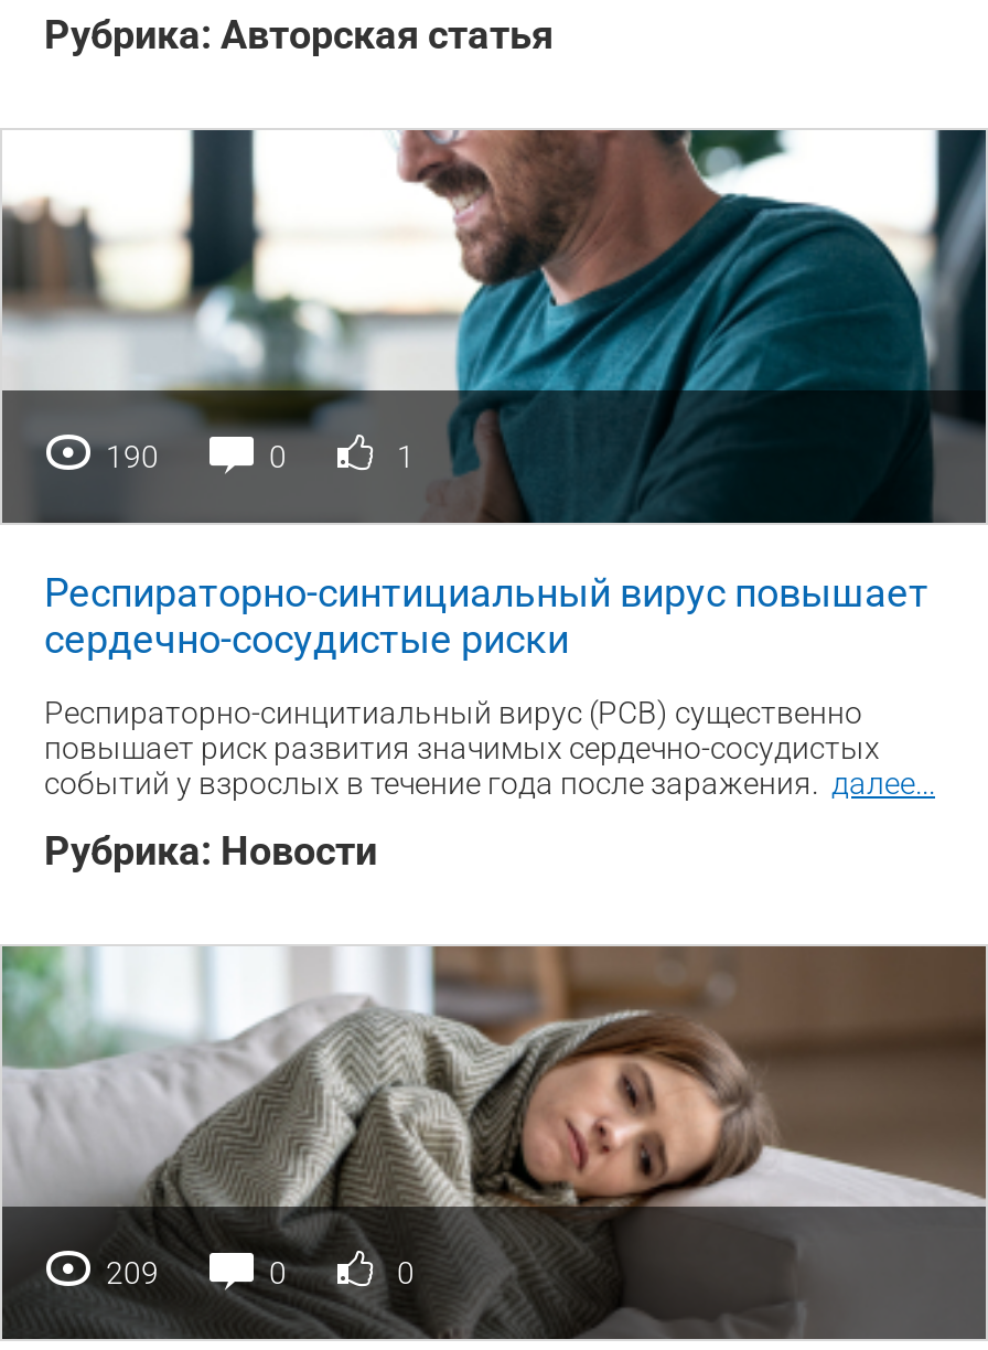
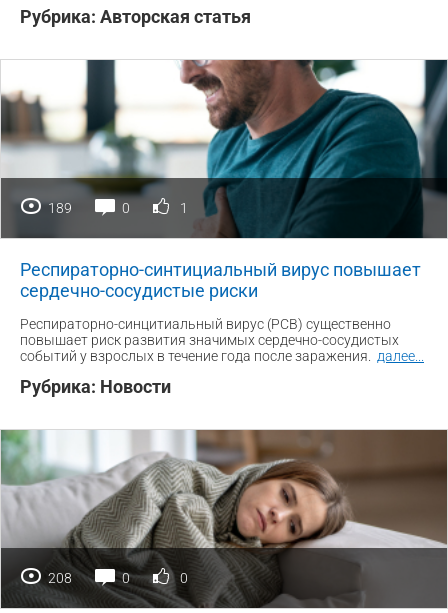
- 190
+ 189

- 209
+ 208
